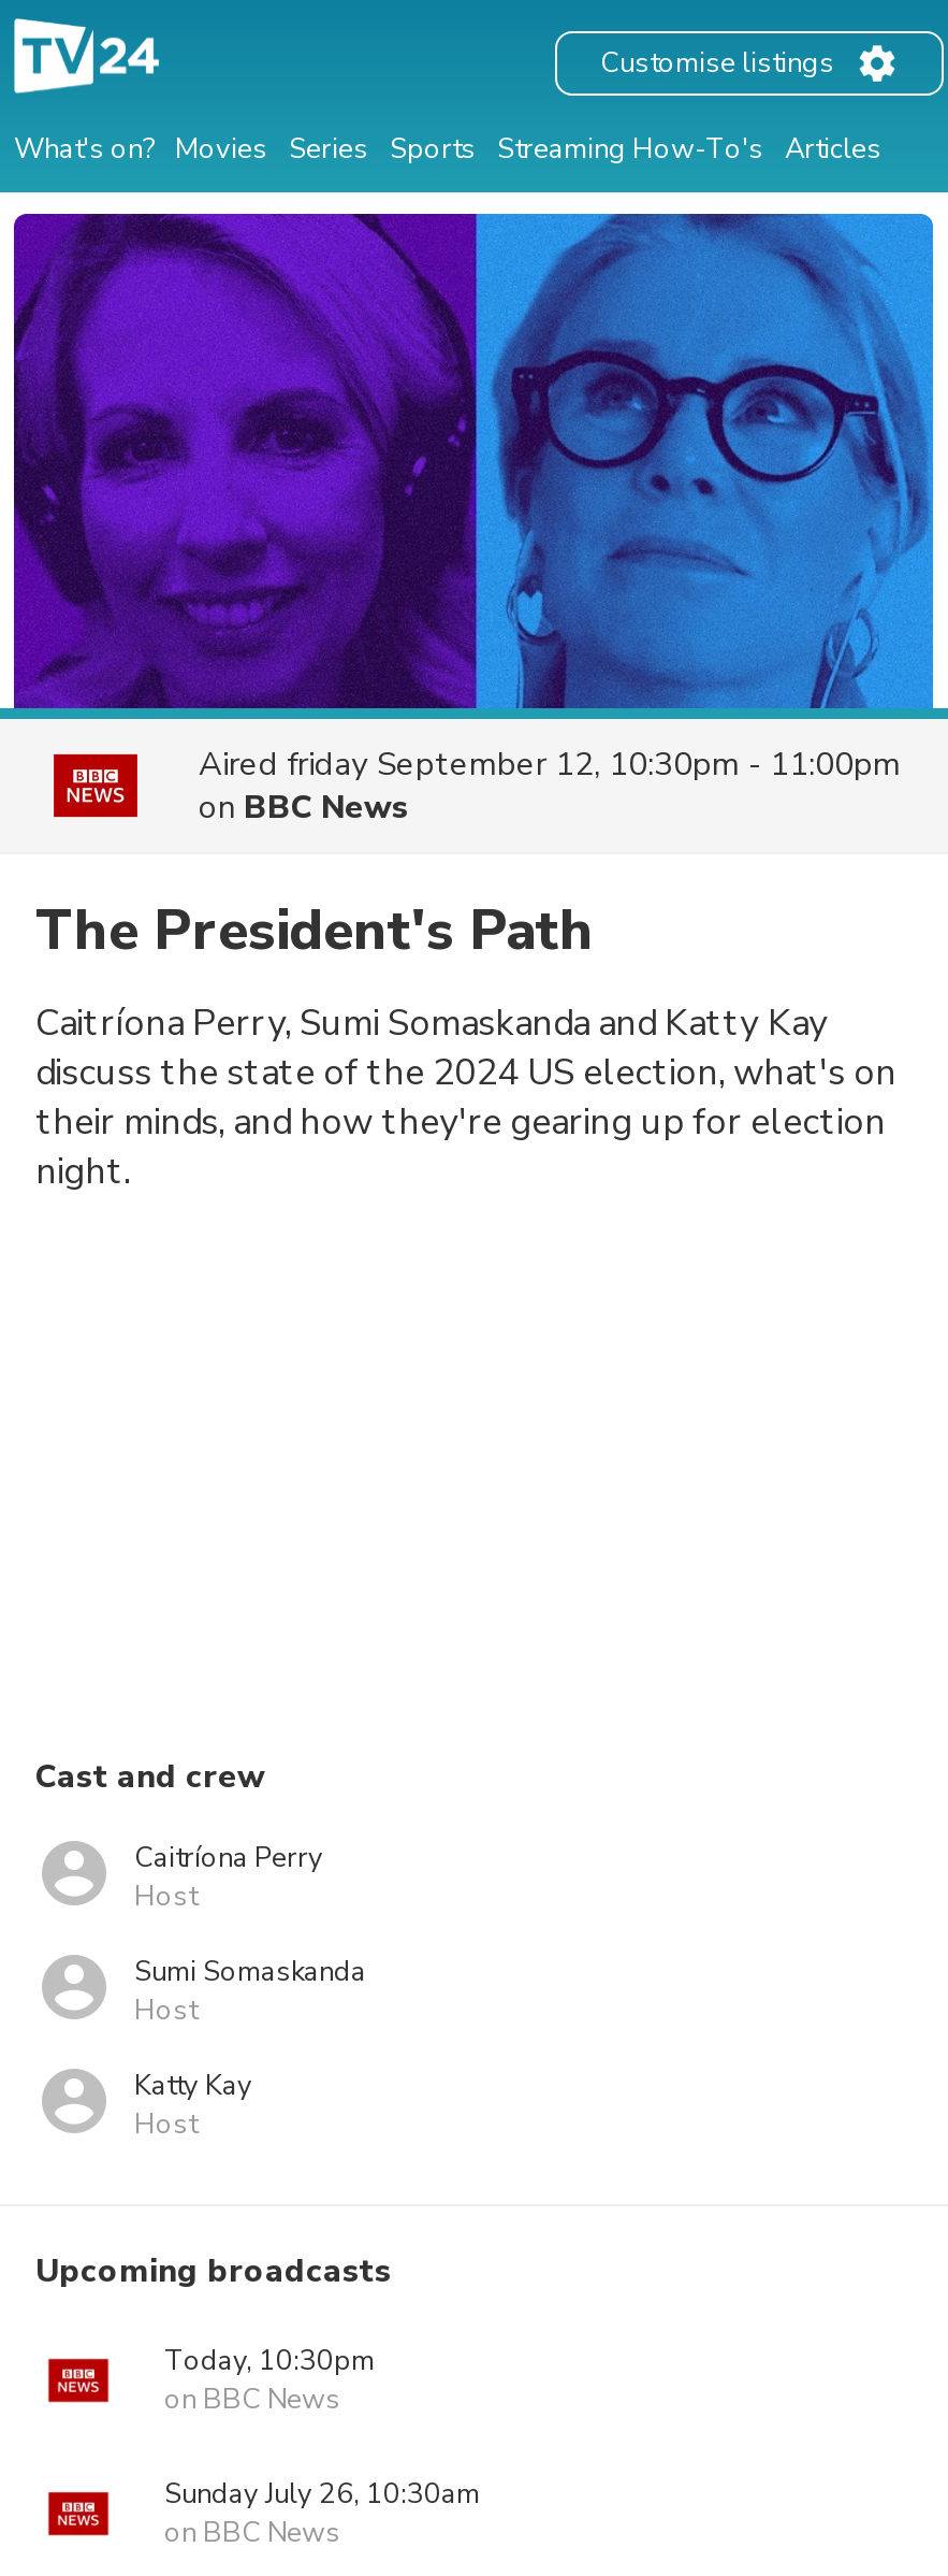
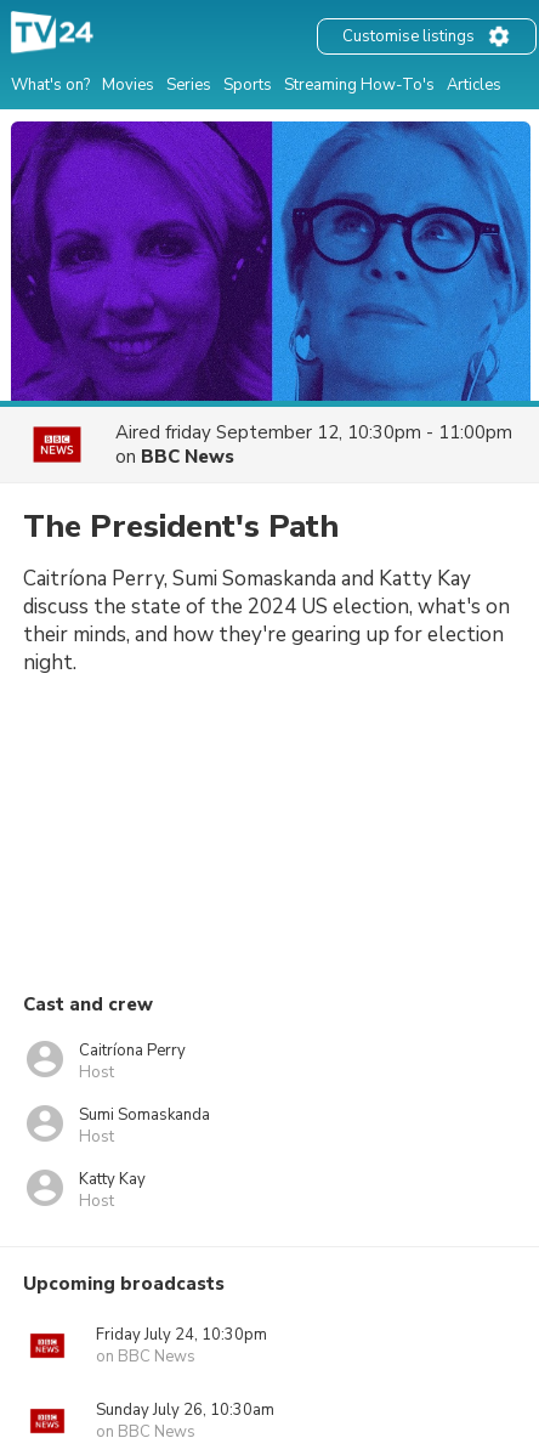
- Today, 10:30pm
+ Friday July 24, 10:30pm
